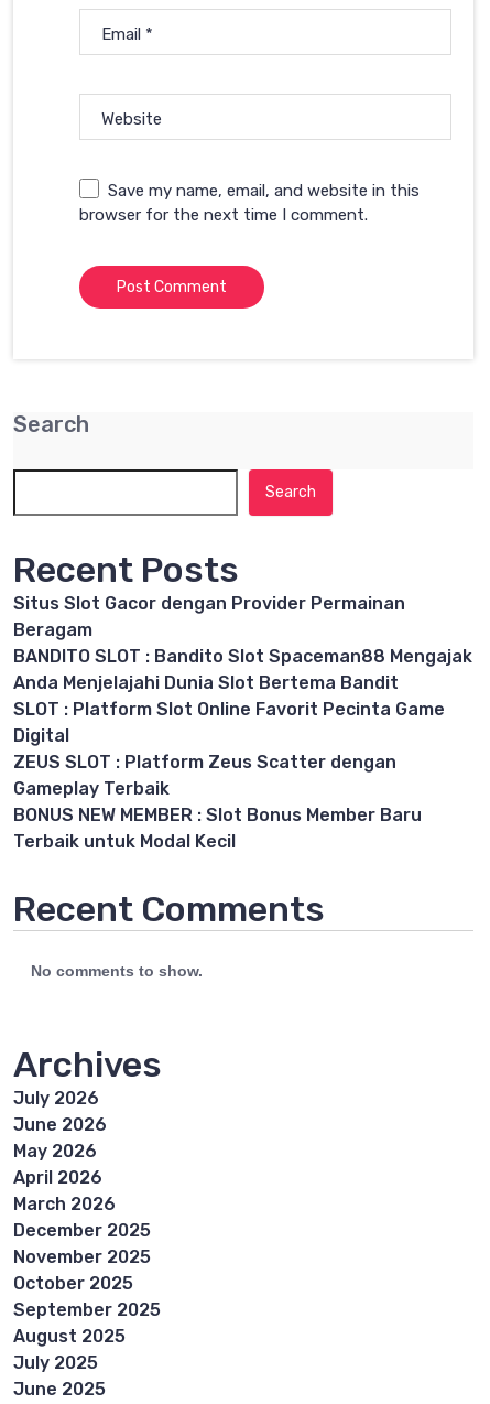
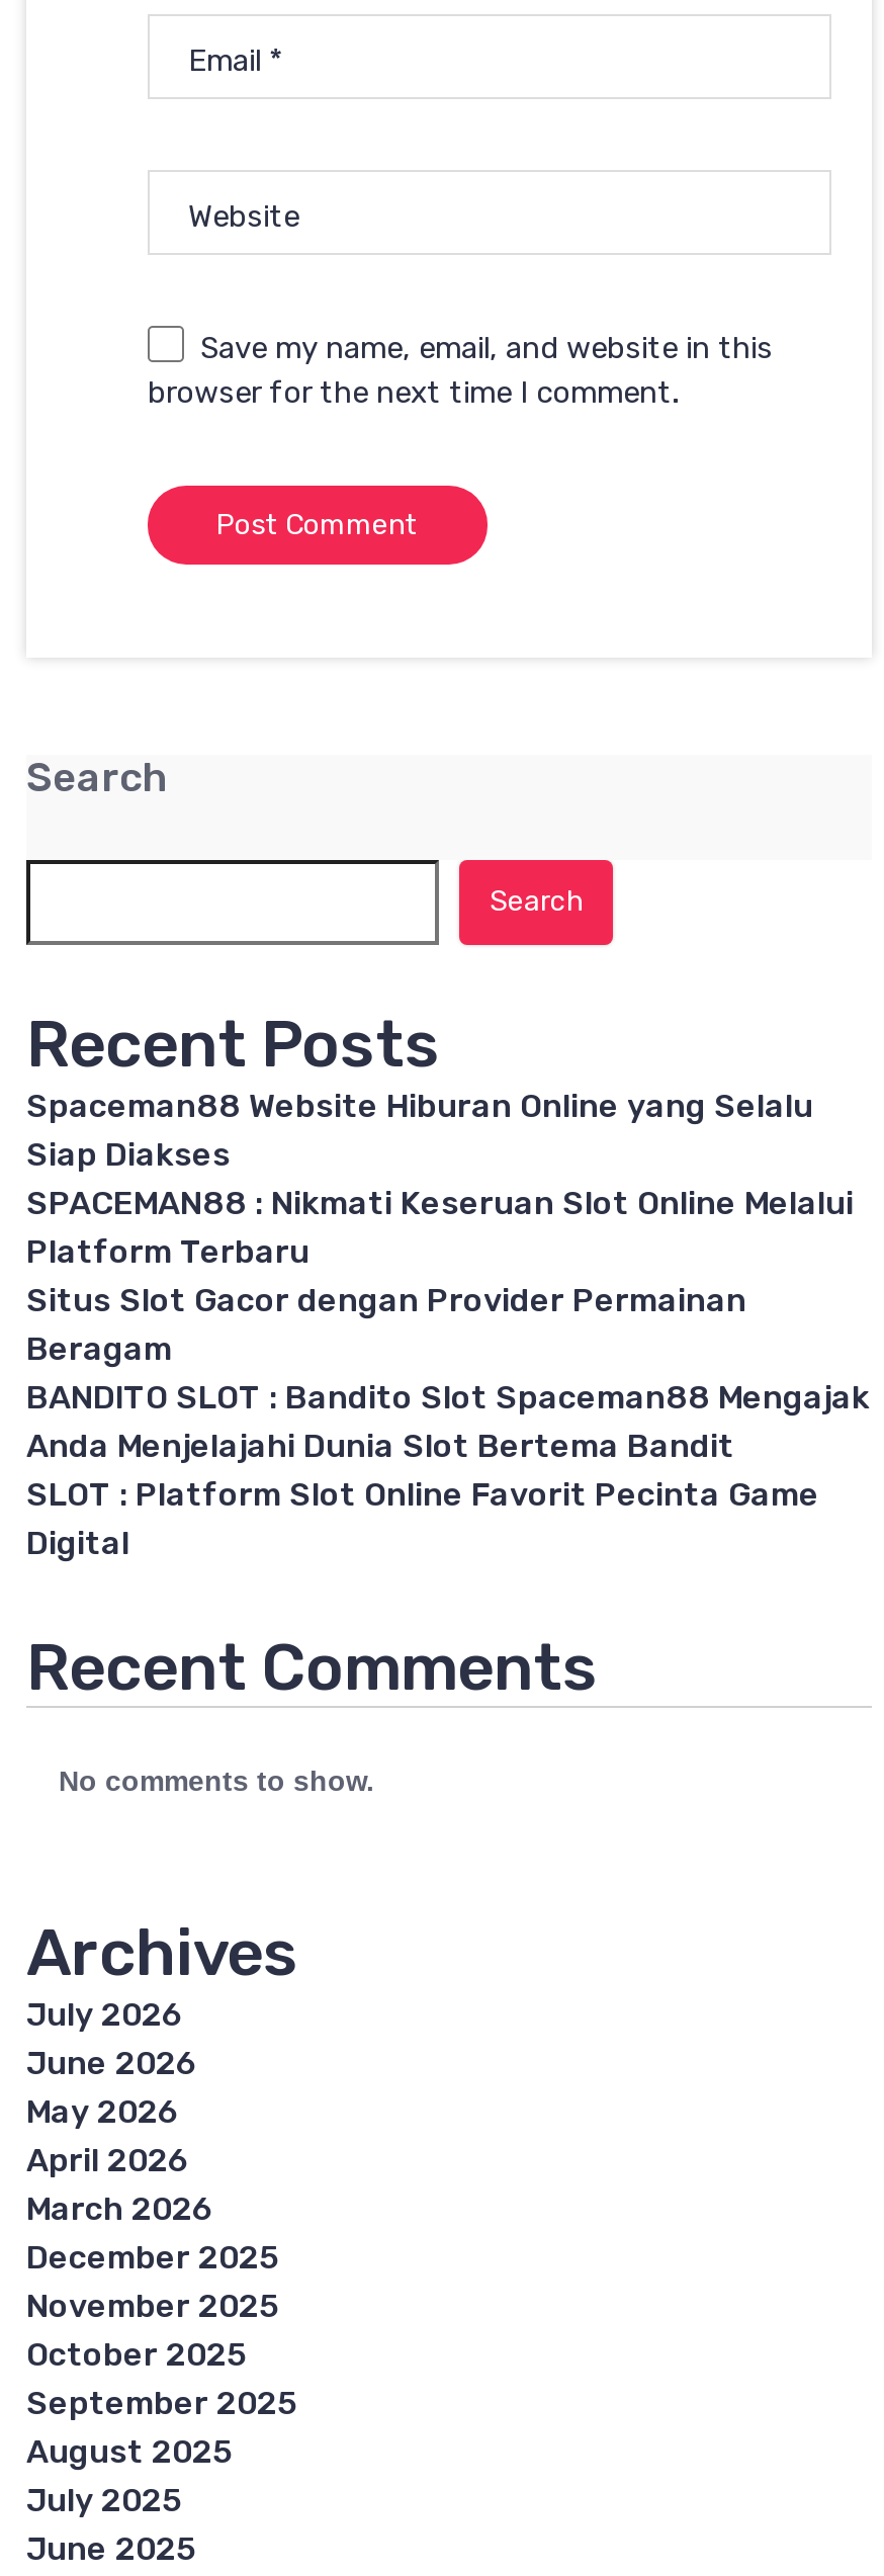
+ Spaceman88 Website Hiburan Online yang Selalu
+ Siap Diakses
+ SPACEMAN88 : Nikmati Keseruan Slot Online Melalui
+ Platform Terbaru

moved down: Situs Slot Gacor dengan Provider Permainan | Beragam | BANDITO SLOT : Bandito Slot Spaceman88 Mengajak | Anda Menjelajahi Dunia Slot Bertema Bandit | SLOT : Platform Slot Online Favorit Pecinta Game | Digital

- ZEUS SLOT : Platform Zeus Scatter dengan
- Gameplay Terbaik
- BONUS NEW MEMBER : Slot Bonus Member Baru
- Terbaik untuk Modal Kecil
